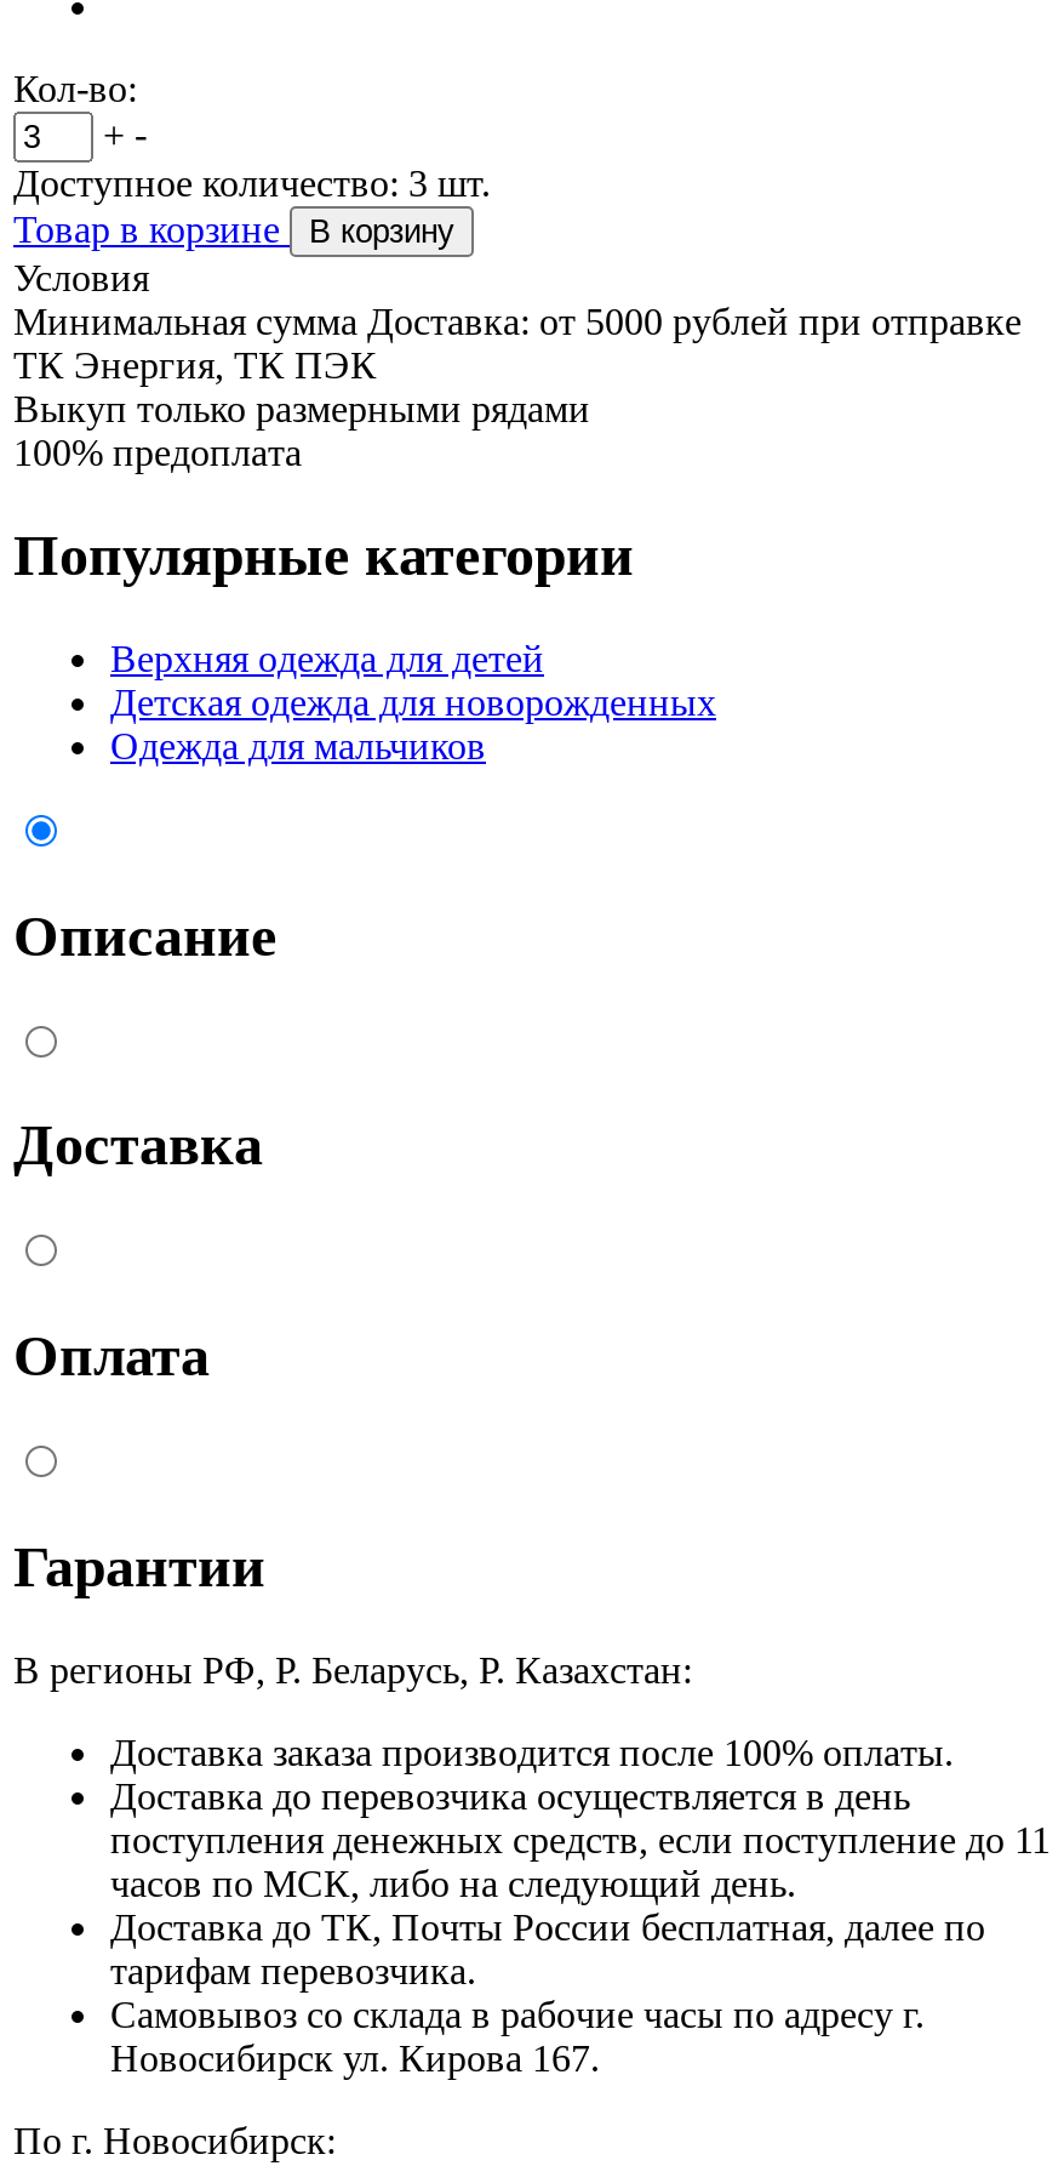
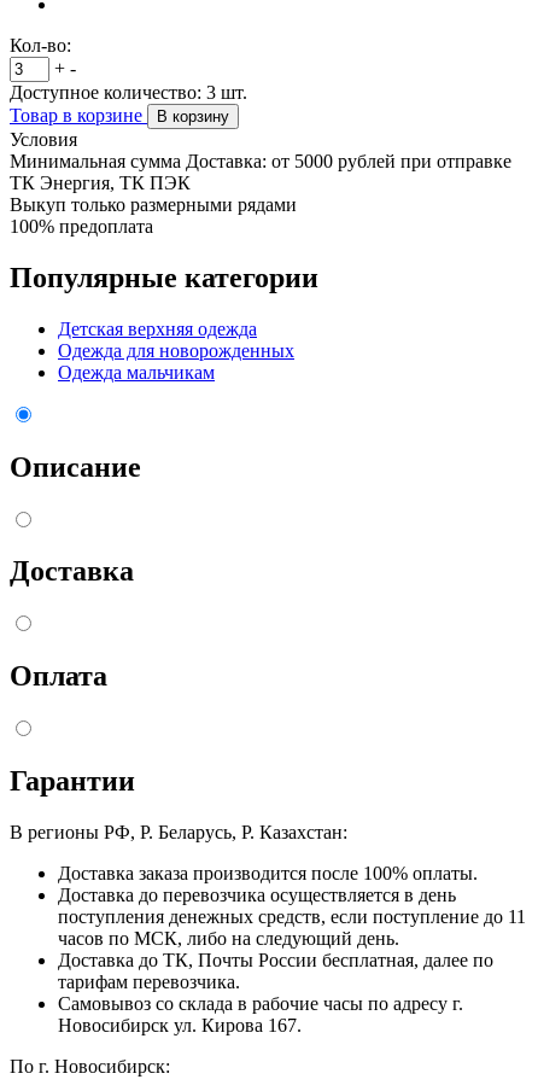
- Верхняя одежда для детей
- Детская одежда для новорожденных
- Одежда для мальчиков
+ Детская верхняя одежда
+ Одежда для новорожденных
+ Одежда мальчикам
